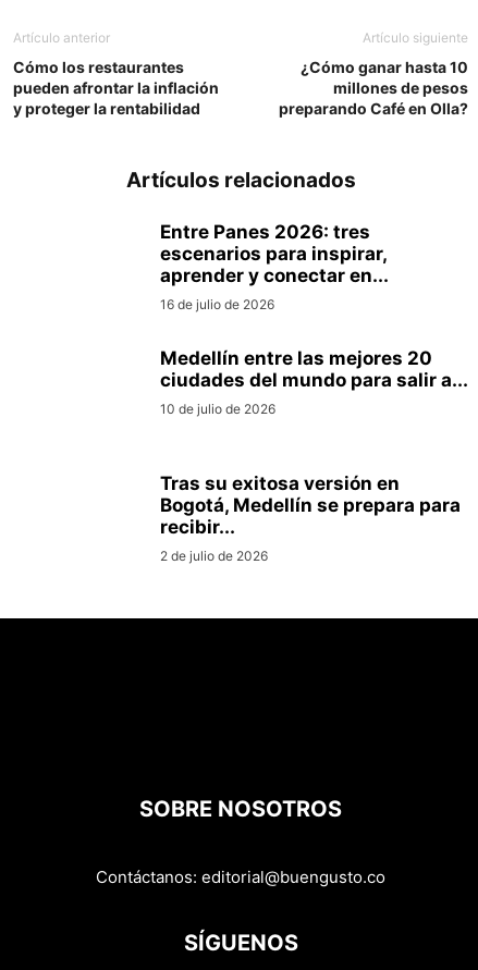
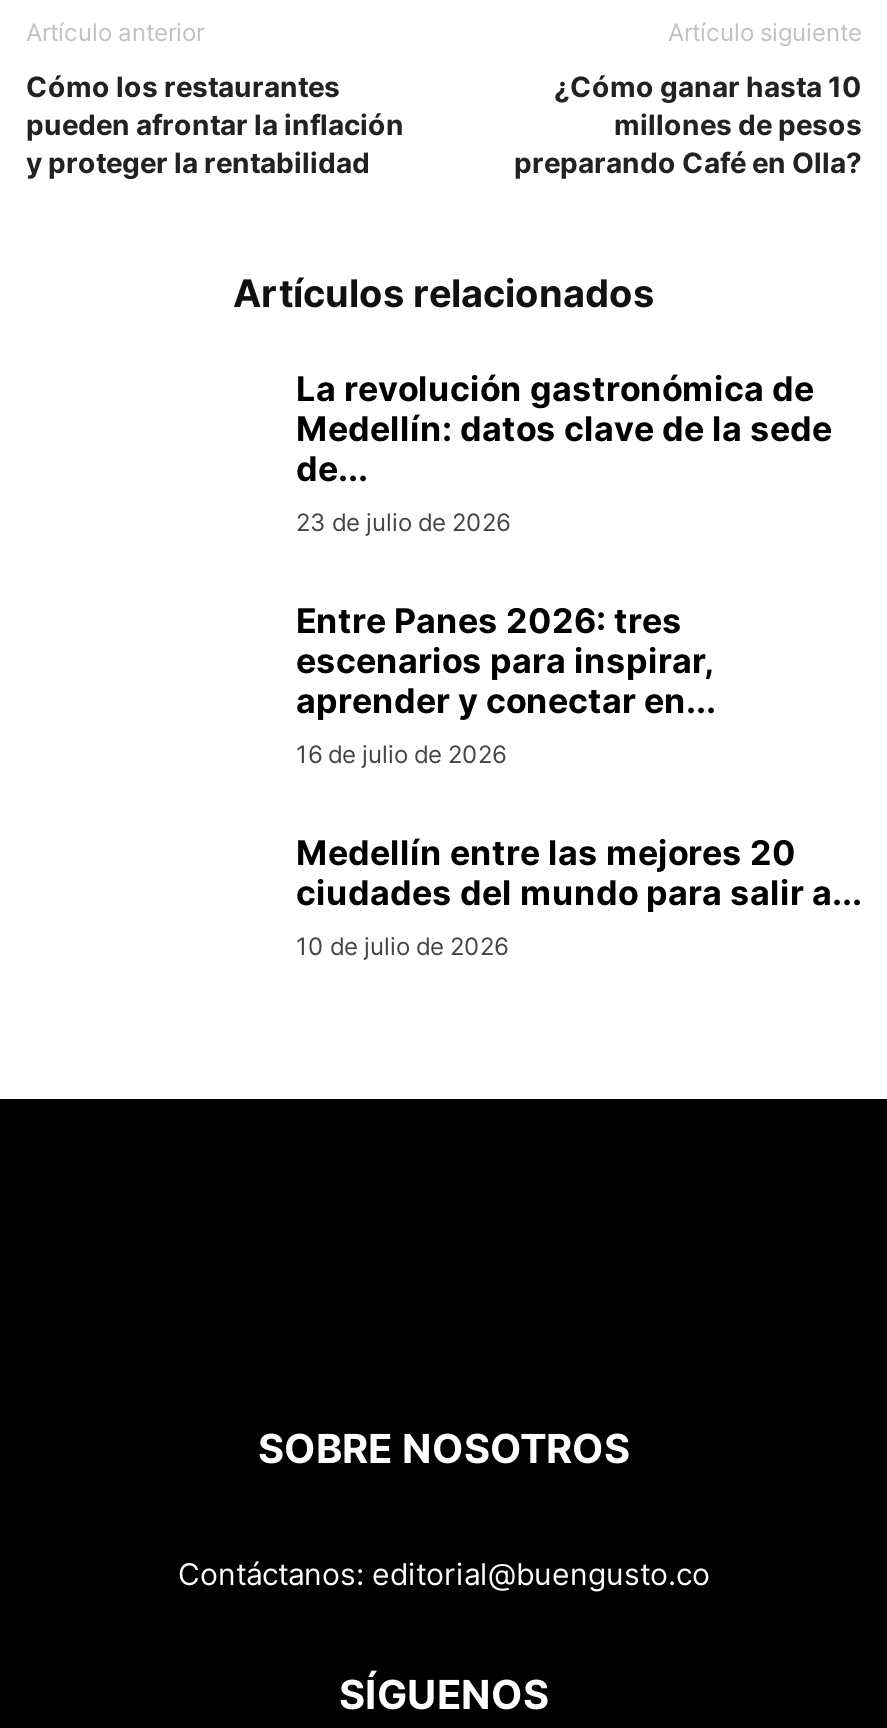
+ La revolución gastronómica de
+ Medellín: datos clave de la sede
+ de...
+ 23 de julio de 2026

moved down: Entre Panes 2026: tres | escenarios para inspirar, | aprender y conectar en... | 16 de julio de 2026 | Medellín entre las mejores 20 | ciudades del mundo para salir a... | 10 de julio de 2026

- Tras su exitosa versión en
- Bogotá, Medellín se prepara para
- recibir...
- 2 de julio de 2026
